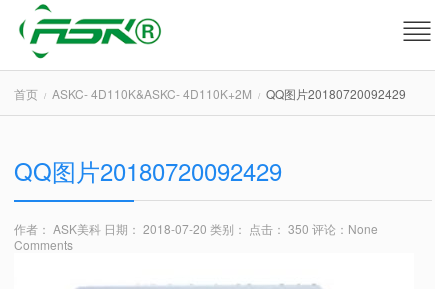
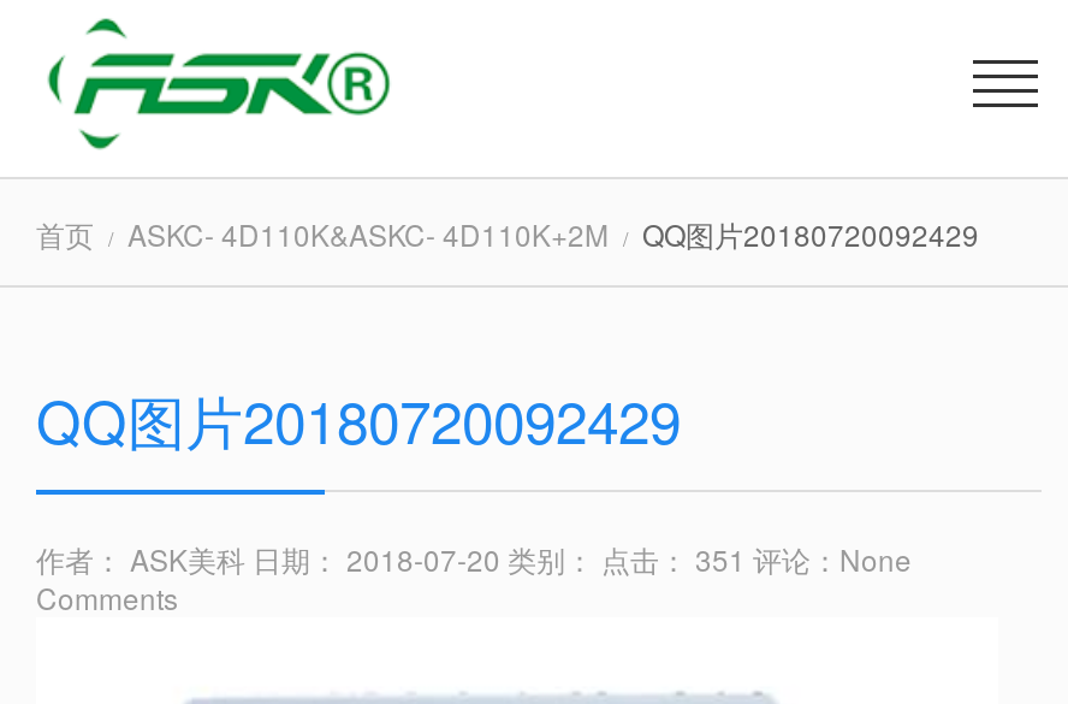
- 作者： ASK美科 日期： 2018-07-20 类别：点击： 350 评论：None
+ 作者： ASK美科 日期： 2018-07-20 类别：点击： 351 评论：None
